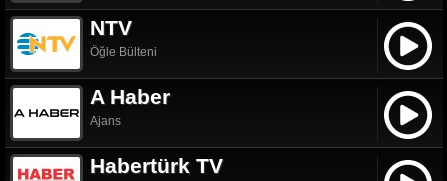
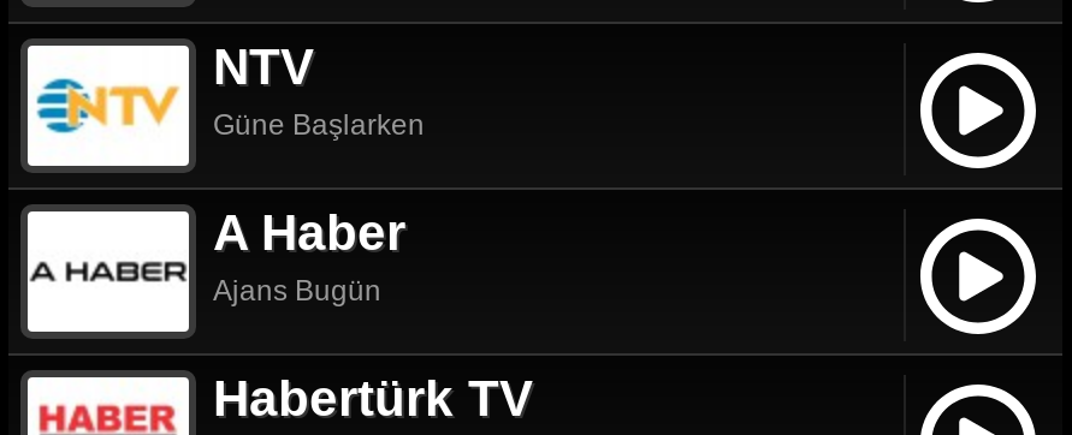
- Öğle Bülteni
+ Güne Başlarken

- Ajans
+ Ajans Bugün
